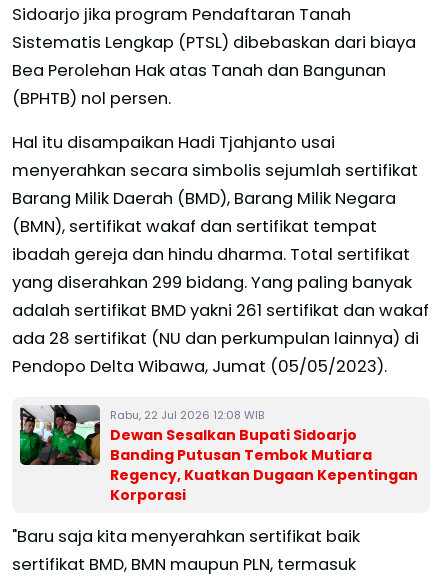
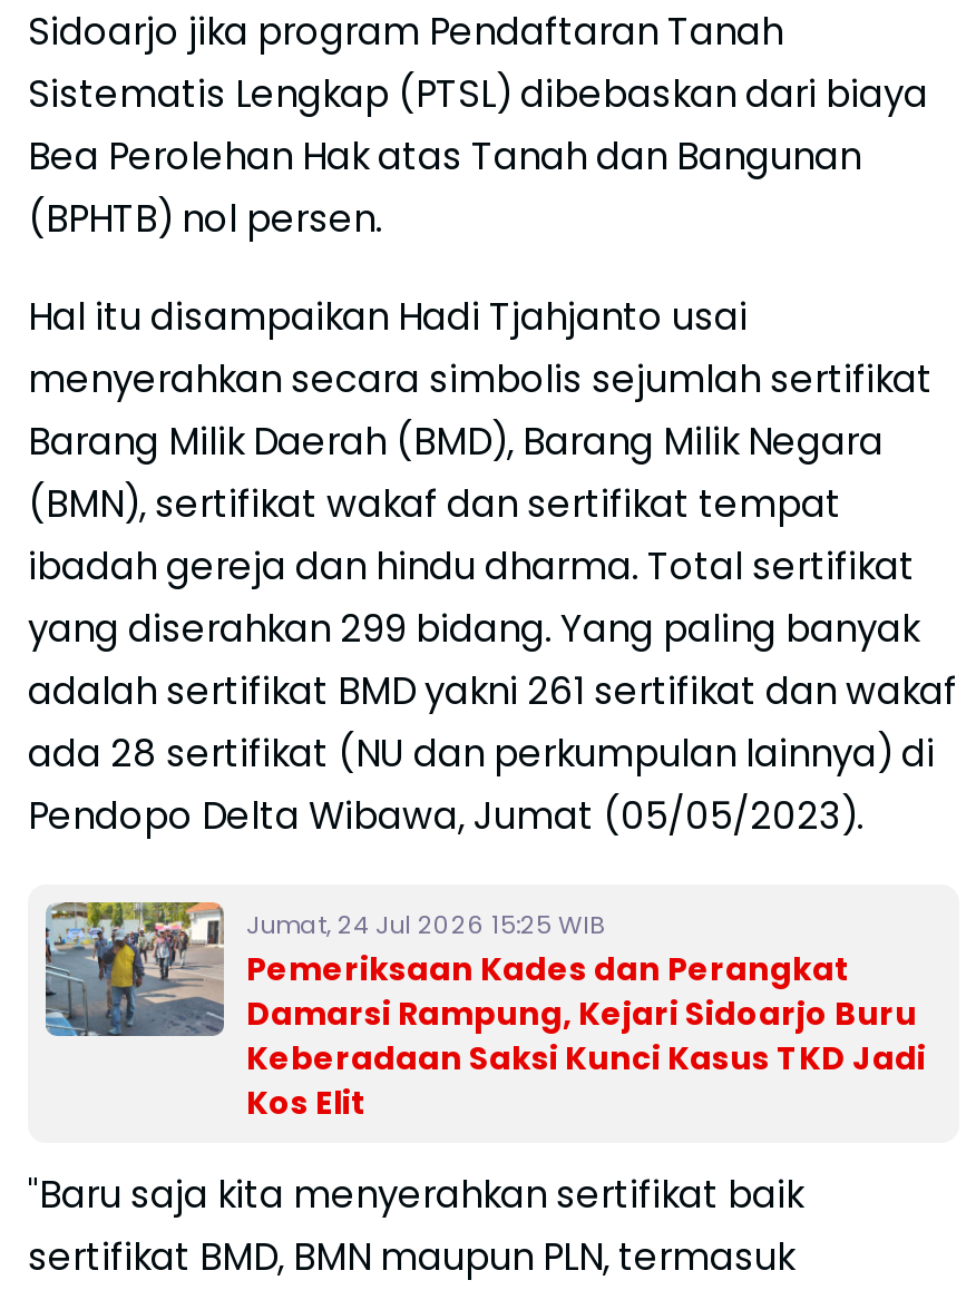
- [image]
- Rabu, 22 Jul 2026 12:08 WIB
- Dewan Sesalkan Bupati Sidoarjo
- Banding Putusan Tembok Mutiara
- Regency, Kuatkan Dugaan Kepentingan
- Korporasi
+ [image]
+ Jumat, 24 Jul 2026 15:25 WIB
+ Pemeriksaan Kades dan Perangkat
+ Damarsi Rampung, Kejari Sidoarjo Buru
+ Keberadaan Saksi Kunci Kasus TKD Jadi
+ Kos Elit
